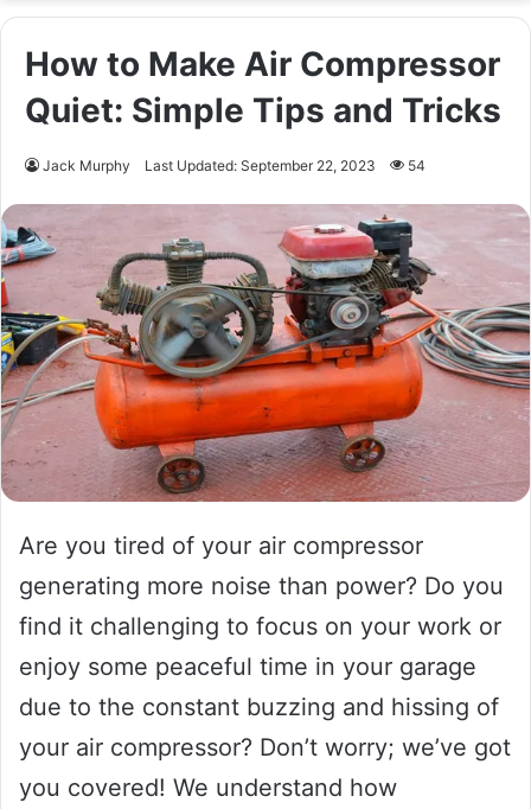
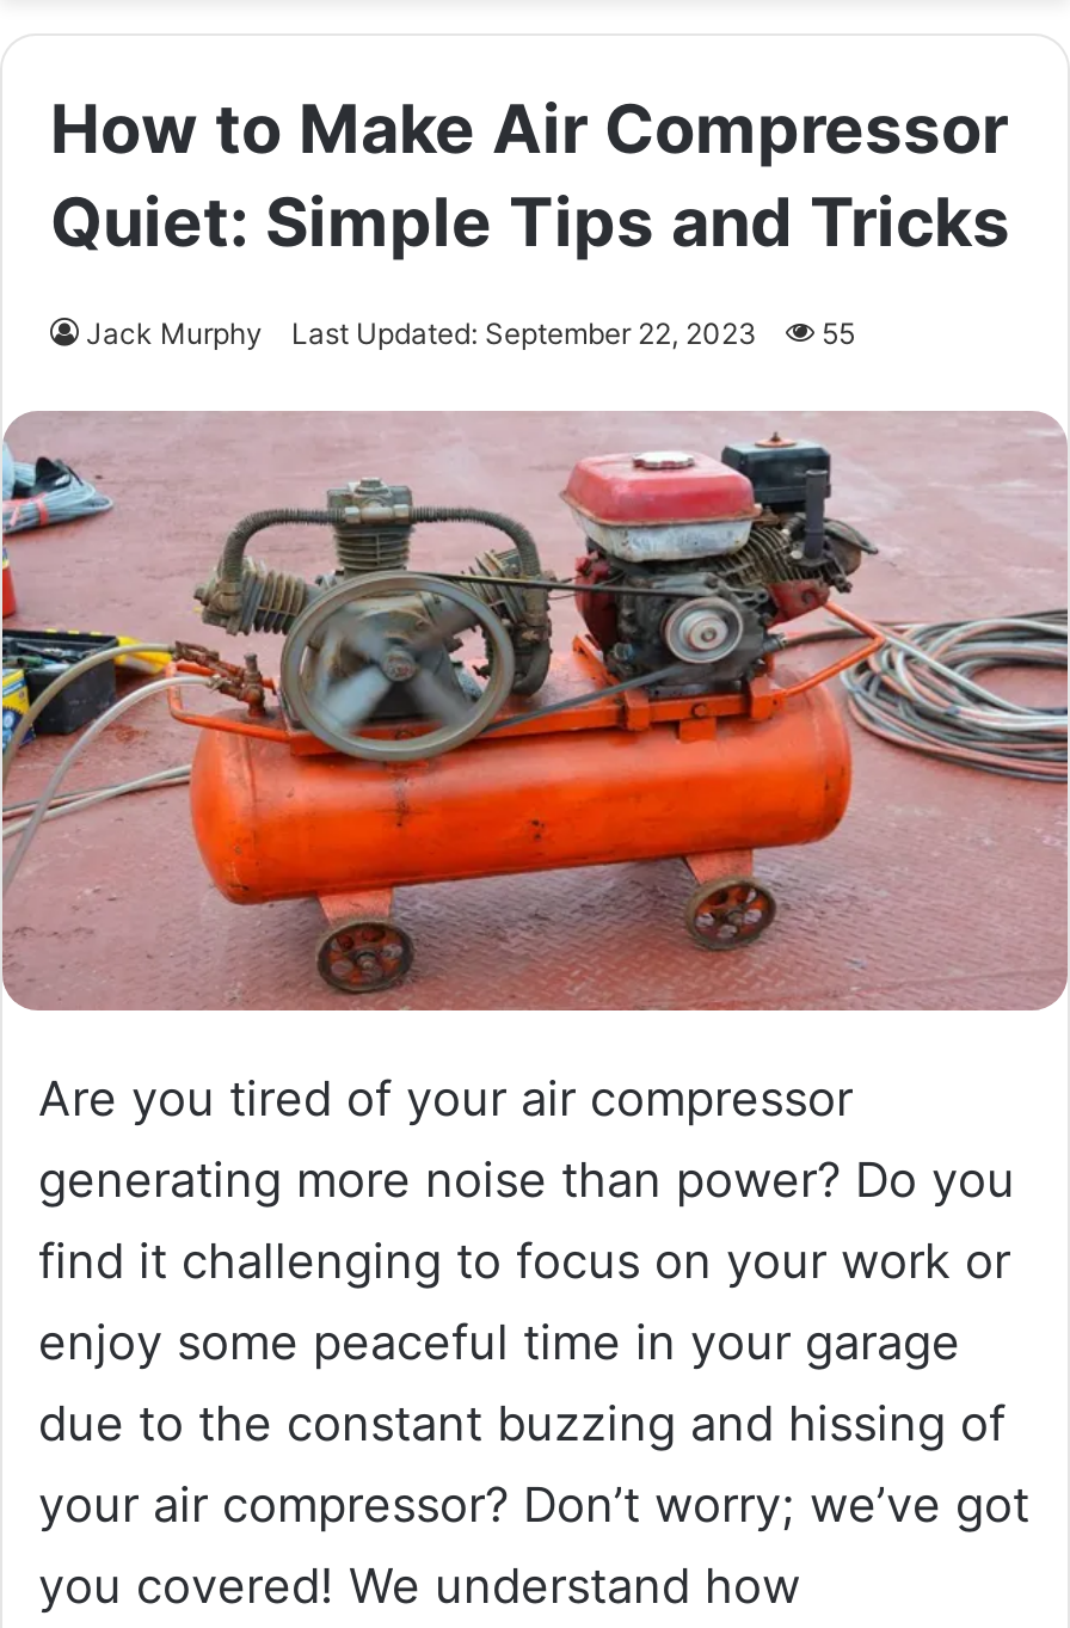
- Jack Murphy Last Updated: September 22, 2023 54
+ Jack Murphy Last Updated: September 22, 2023 55
